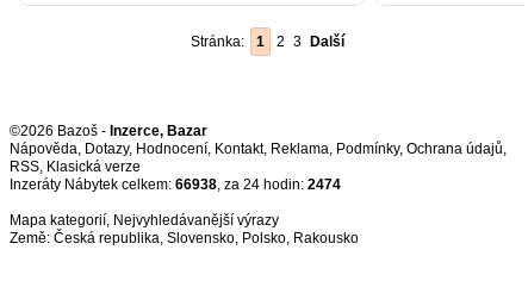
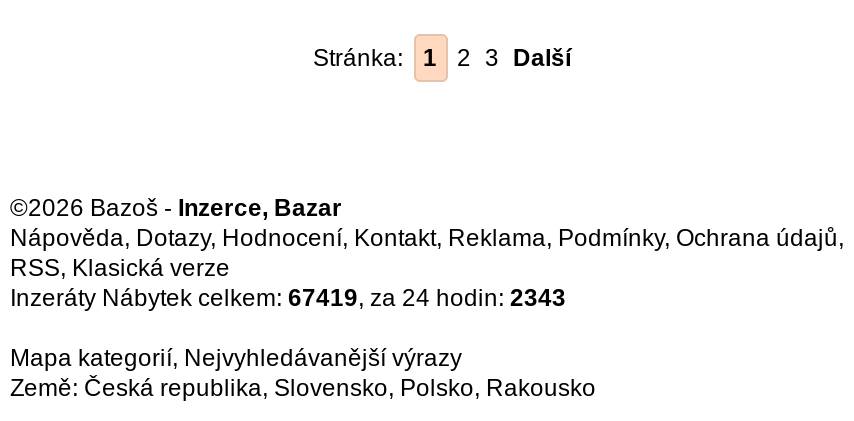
- Inzeráty Nábytek celkem: 66938, za 24 hodin: 2474
+ Inzeráty Nábytek celkem: 67419, za 24 hodin: 2343
